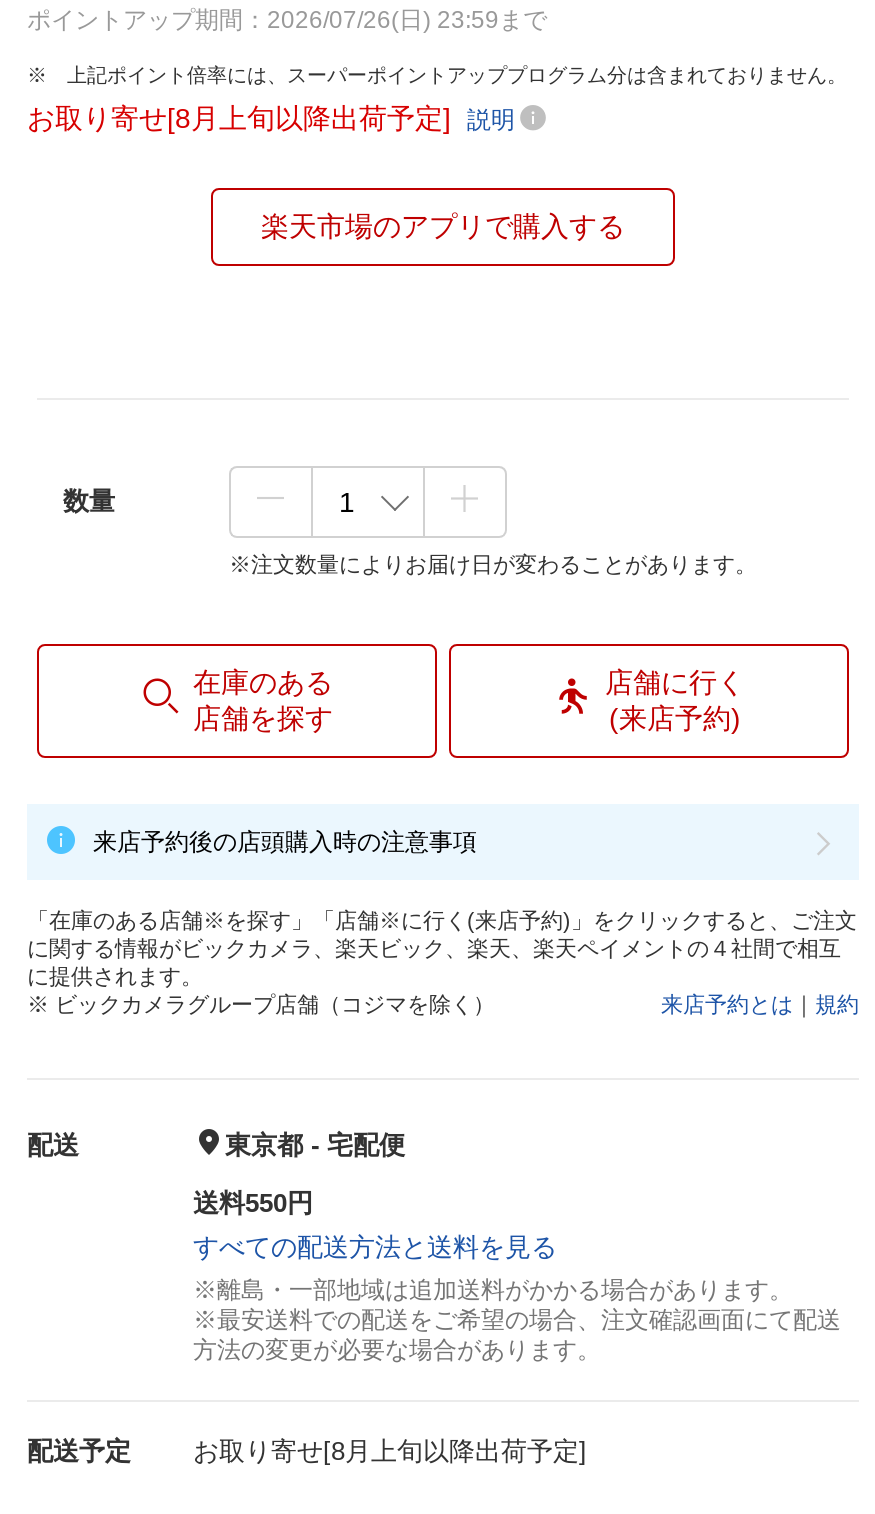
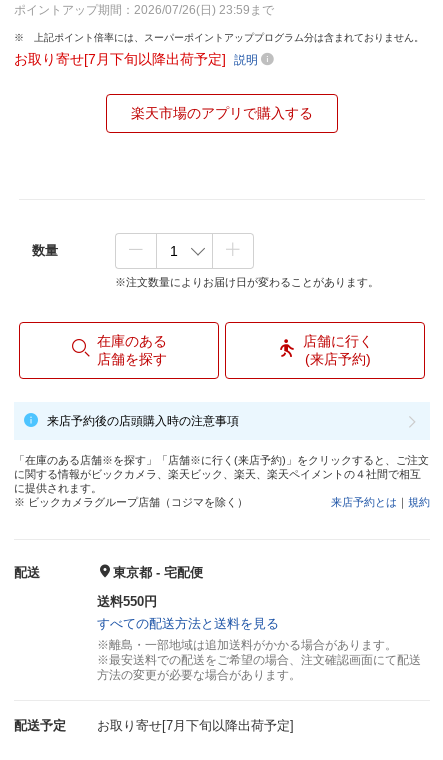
- お取り寄せ[8月上旬以降出荷予定]説明
+ お取り寄せ[7月下旬以降出荷予定]説明

- お取り寄せ[8月上旬以降出荷予定]
+ お取り寄せ[7月下旬以降出荷予定]
